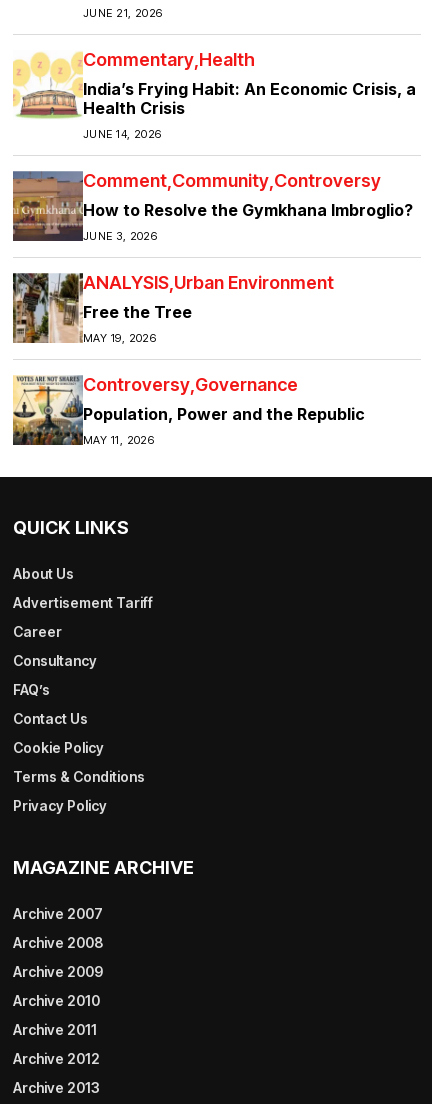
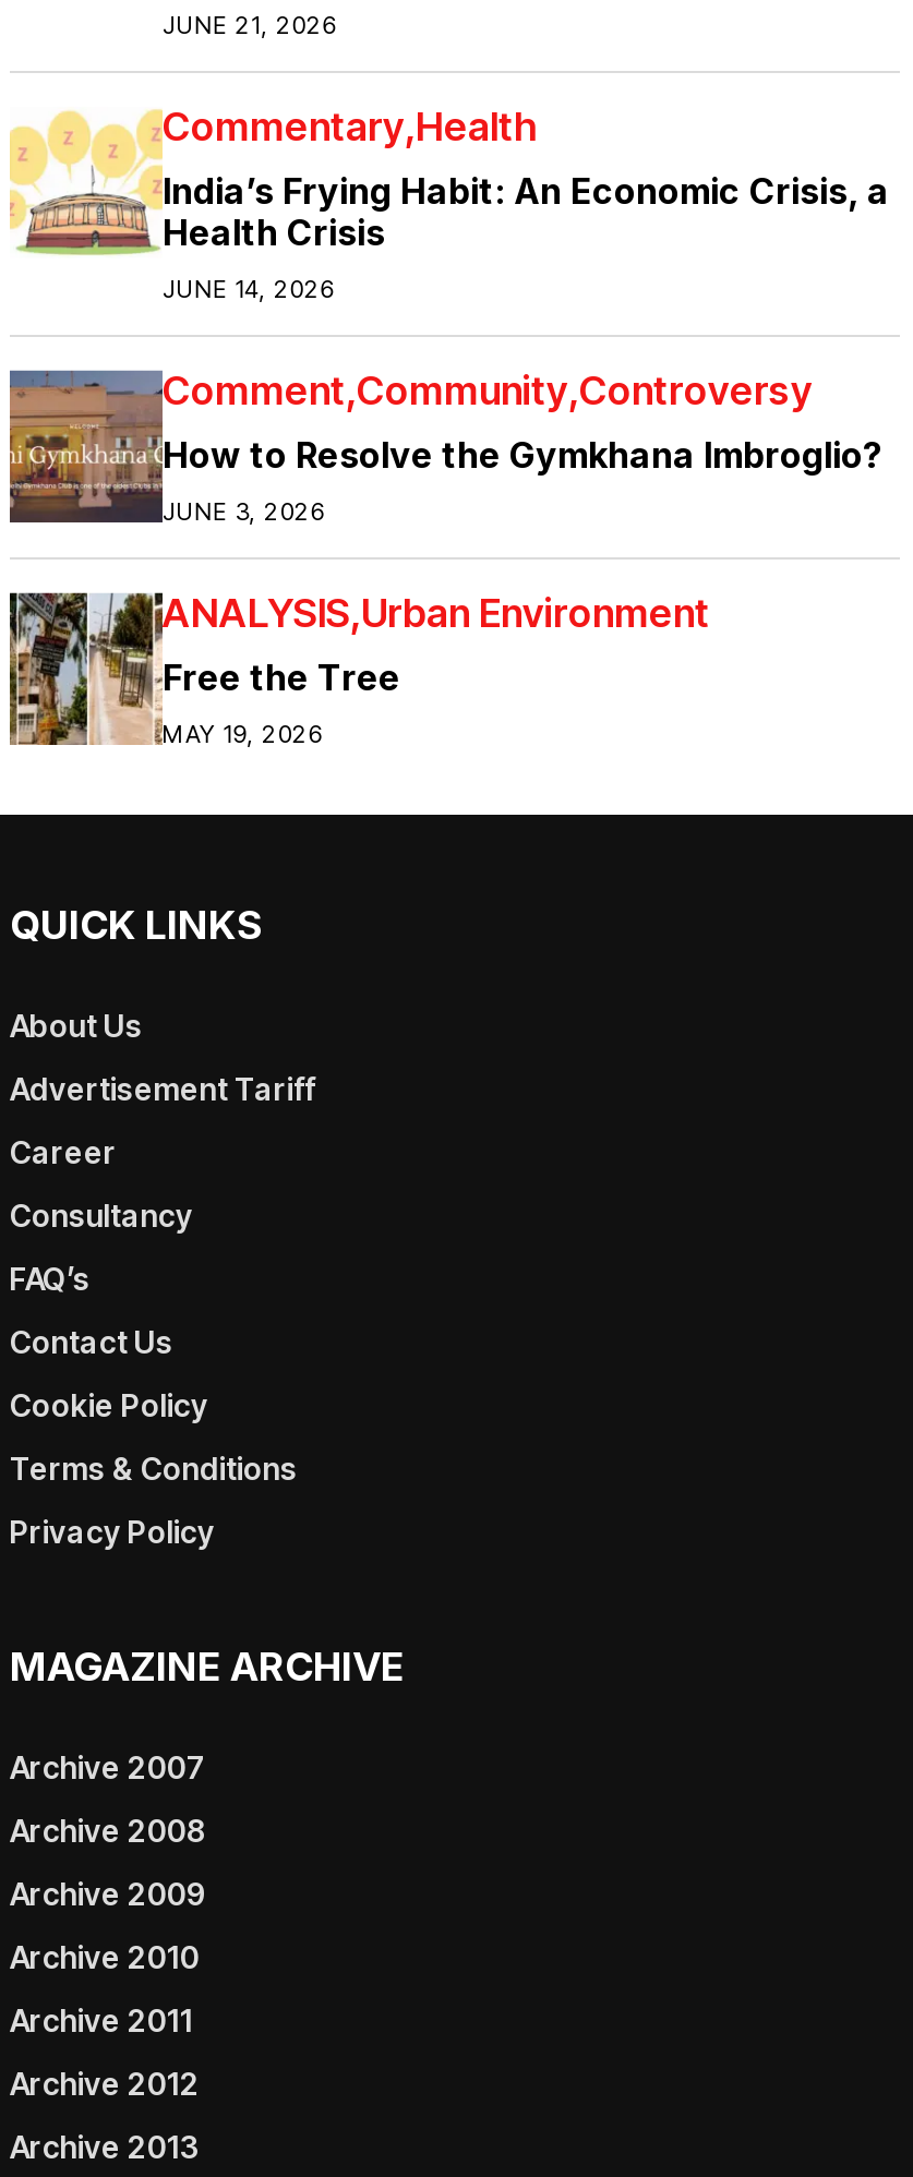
- [image]
- Controversy Governance
- Population, Power and the Republic
- MAY 11, 2026
